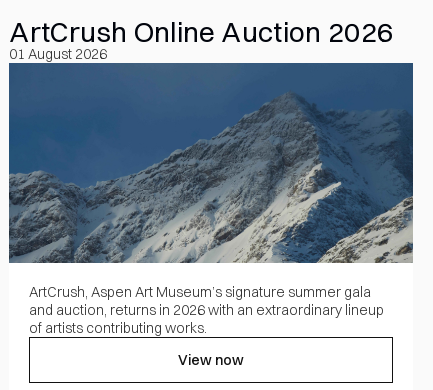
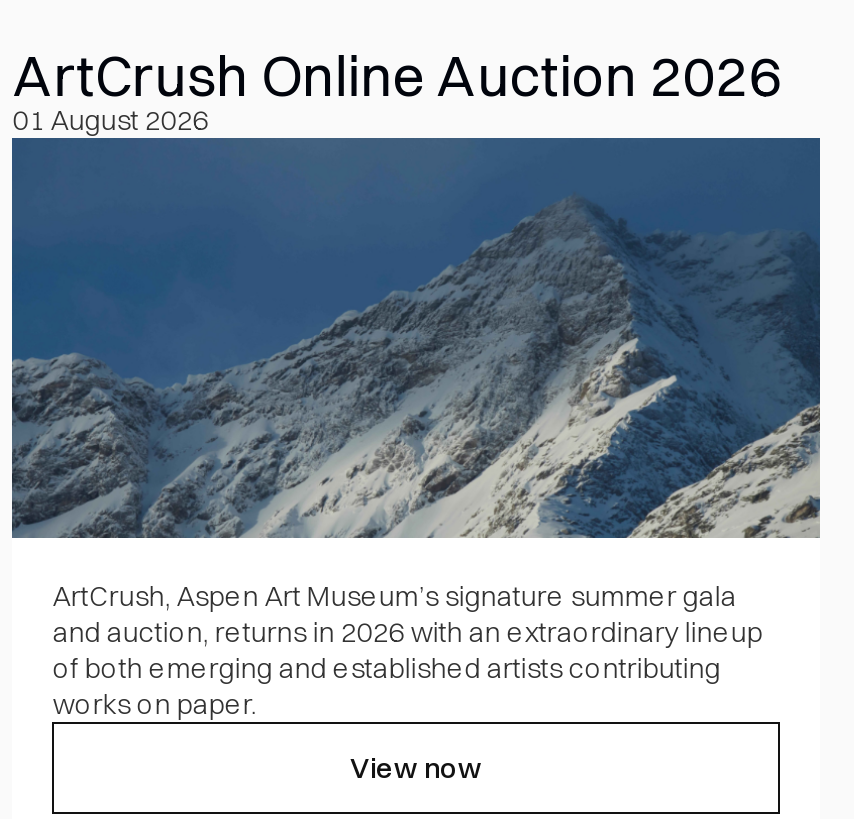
- of artists contributing works.
+ of both emerging and established artists contributing
+ works on paper.
